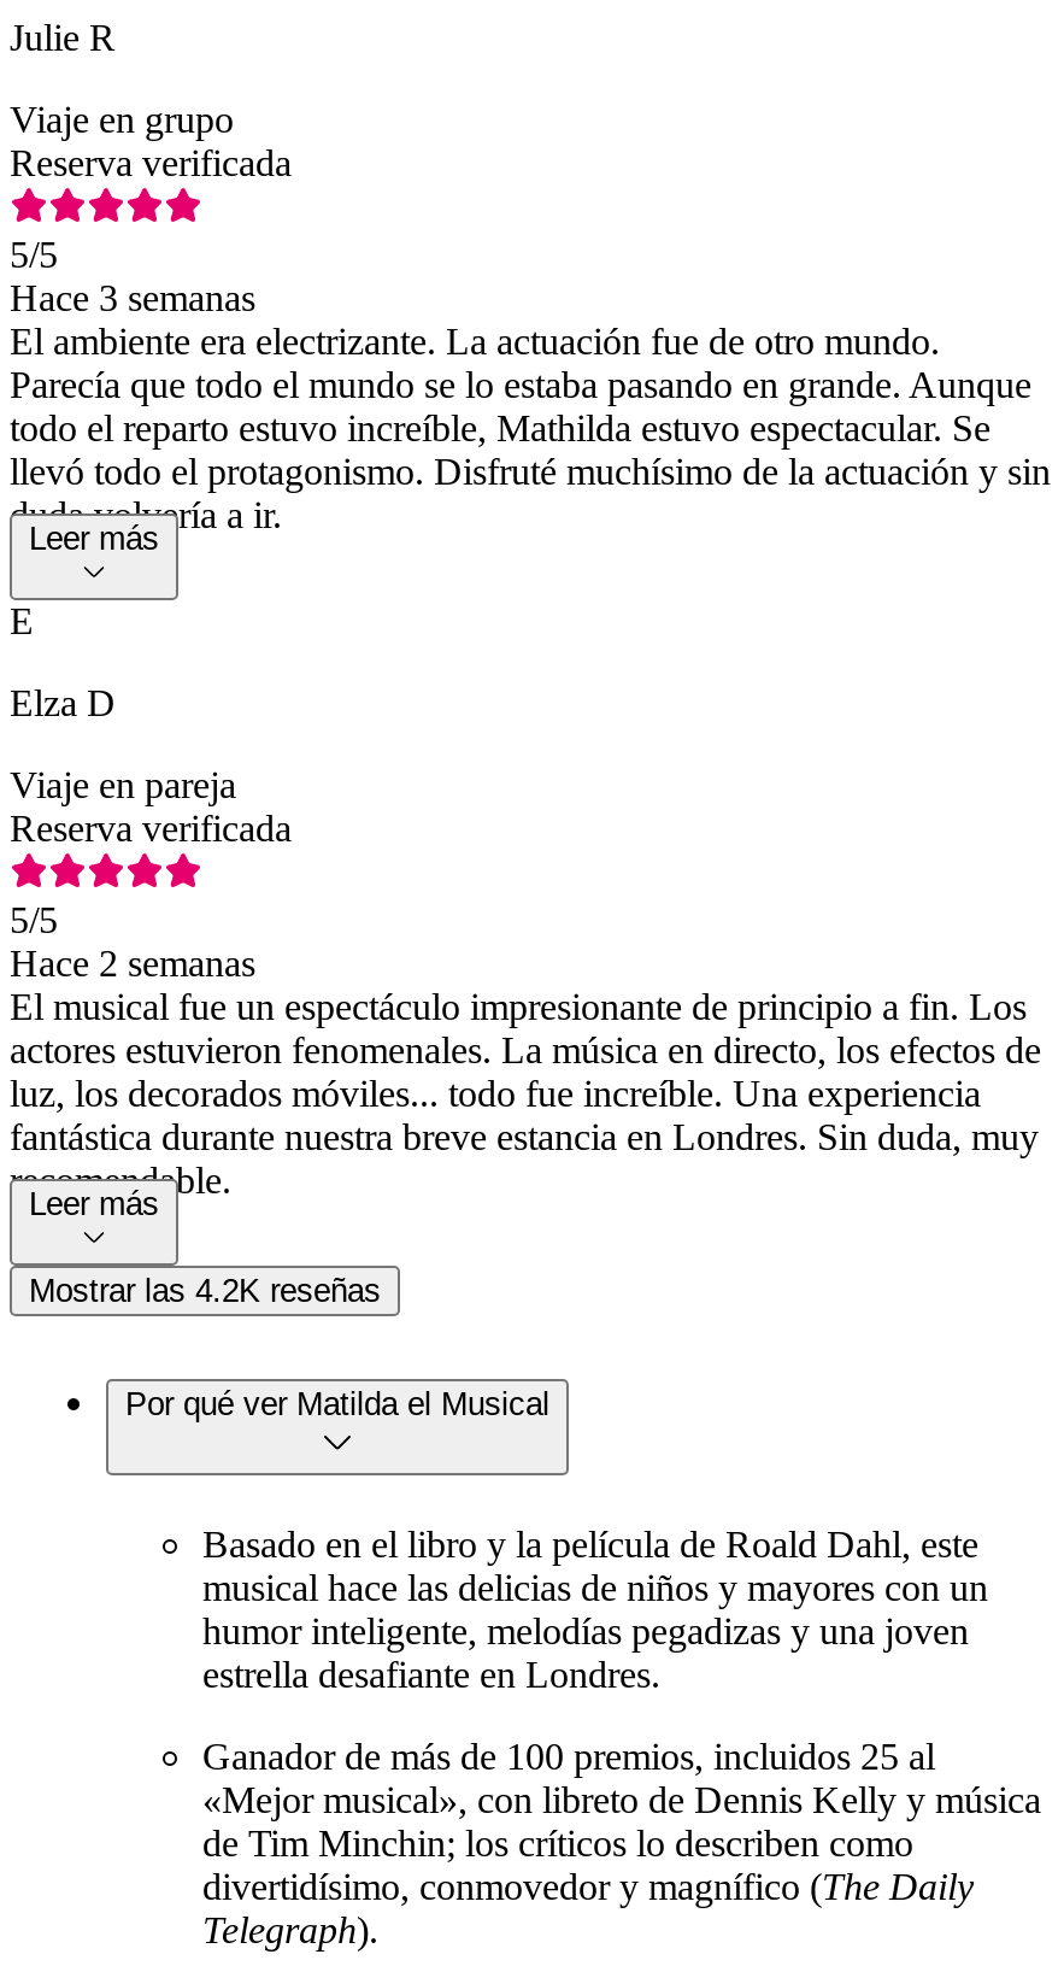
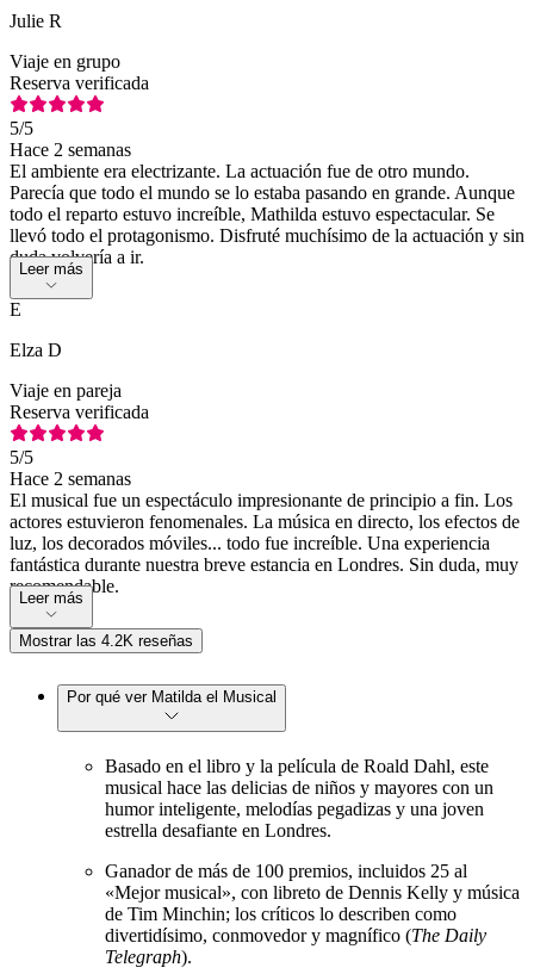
- Hace 3 semanas
+ Hace 2 semanas
